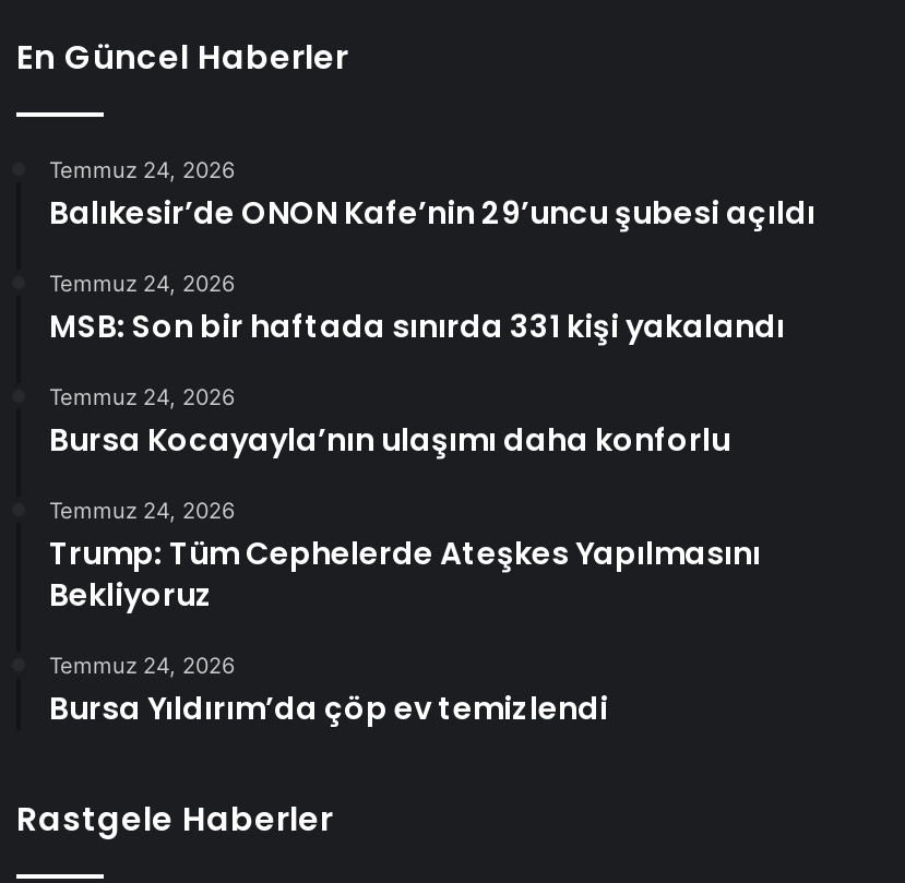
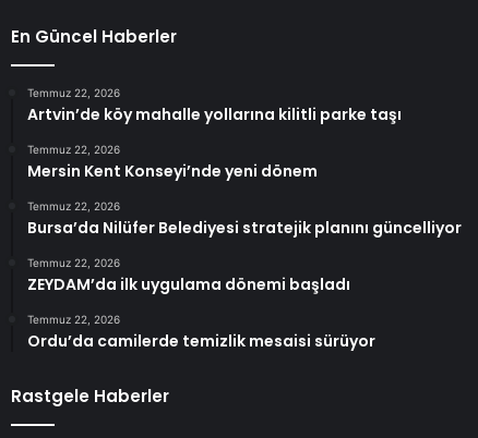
- Temmuz 24, 2026
- Balıkesir’de ONON Kafe’nin 29’uncu şubesi açıldı
+ Temmuz 22, 2026
+ Artvin’de köy mahalle yollarına kilitli parke taşı

- Temmuz 24, 2026
- MSB: Son bir haftada sınırda 331 kişi yakalandı
+ Temmuz 22, 2026
+ Mersin Kent Konseyi’nde yeni dönem

- Temmuz 24, 2026
- Bursa Kocayayla’nın ulaşımı daha konforlu
+ Temmuz 22, 2026
+ Bursa’da Nilüfer Belediyesi stratejik planını güncelliyor

- Temmuz 24, 2026
- Trump: Tüm Cephelerde Ateşkes Yapılmasını
- Bekliyoruz
+ Temmuz 22, 2026
+ ZEYDAM’da ilk uygulama dönemi başladı

- Temmuz 24, 2026
- Bursa Yıldırım’da çöp ev temizlendi
+ Temmuz 22, 2026
+ Ordu’da camilerde temizlik mesaisi sürüyor
